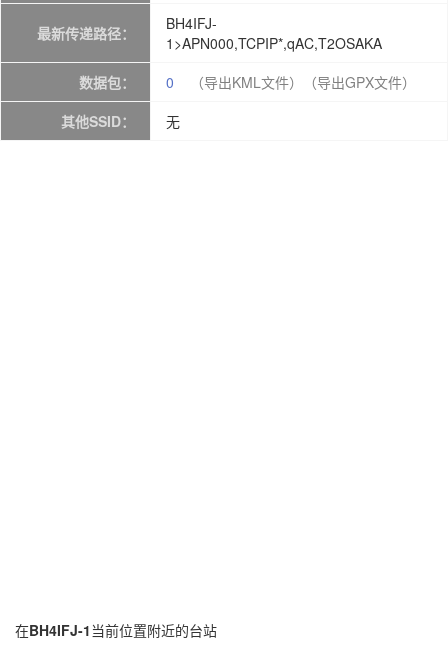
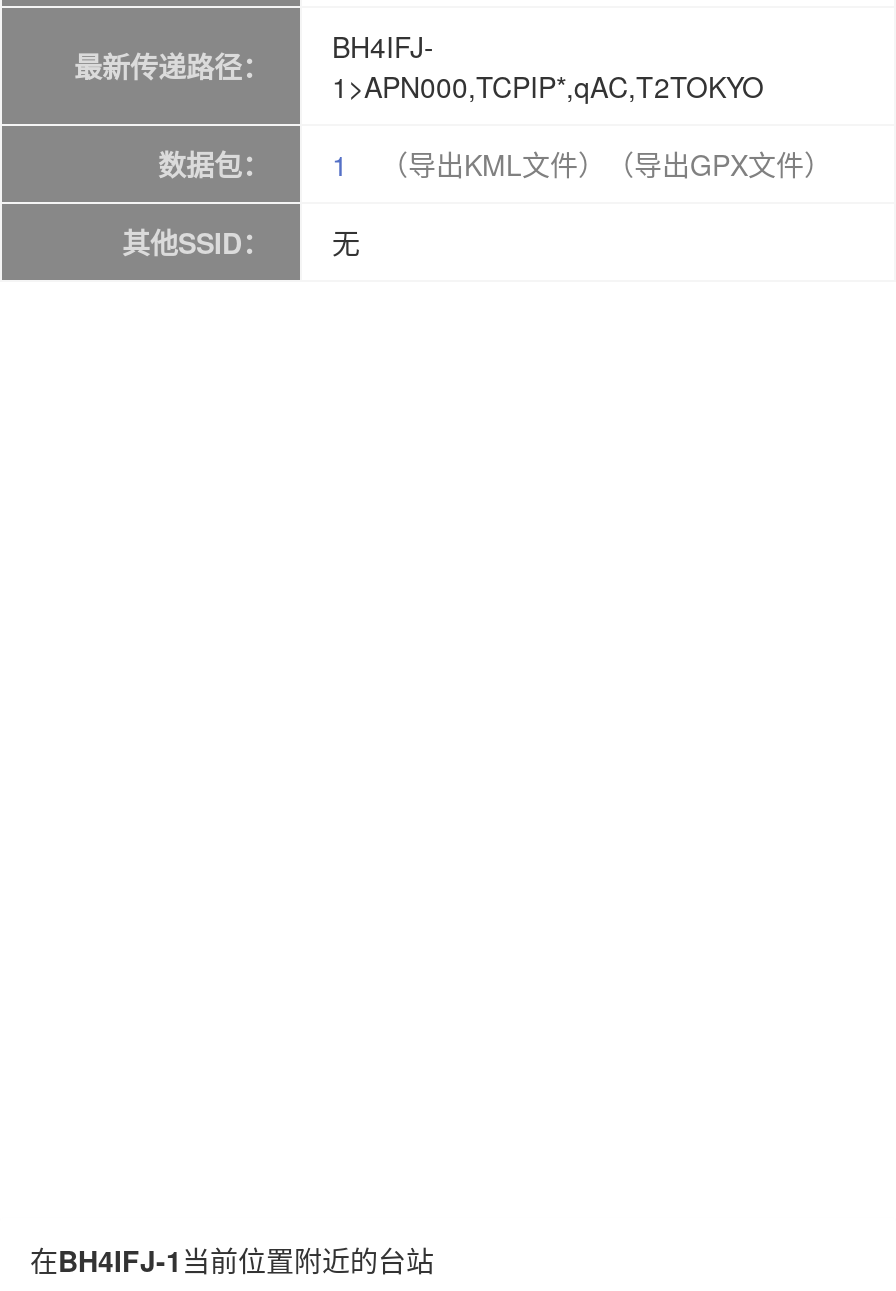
- 1>APN000,TCPIP*,qAC,T2OSAKA
+ 1>APN000,TCPIP*,qAC,T2TOKYO

- 数据包： 0 （导出KML文件）（导出GPX文件）
+ 数据包： 1 （导出KML文件）（导出GPX文件）
